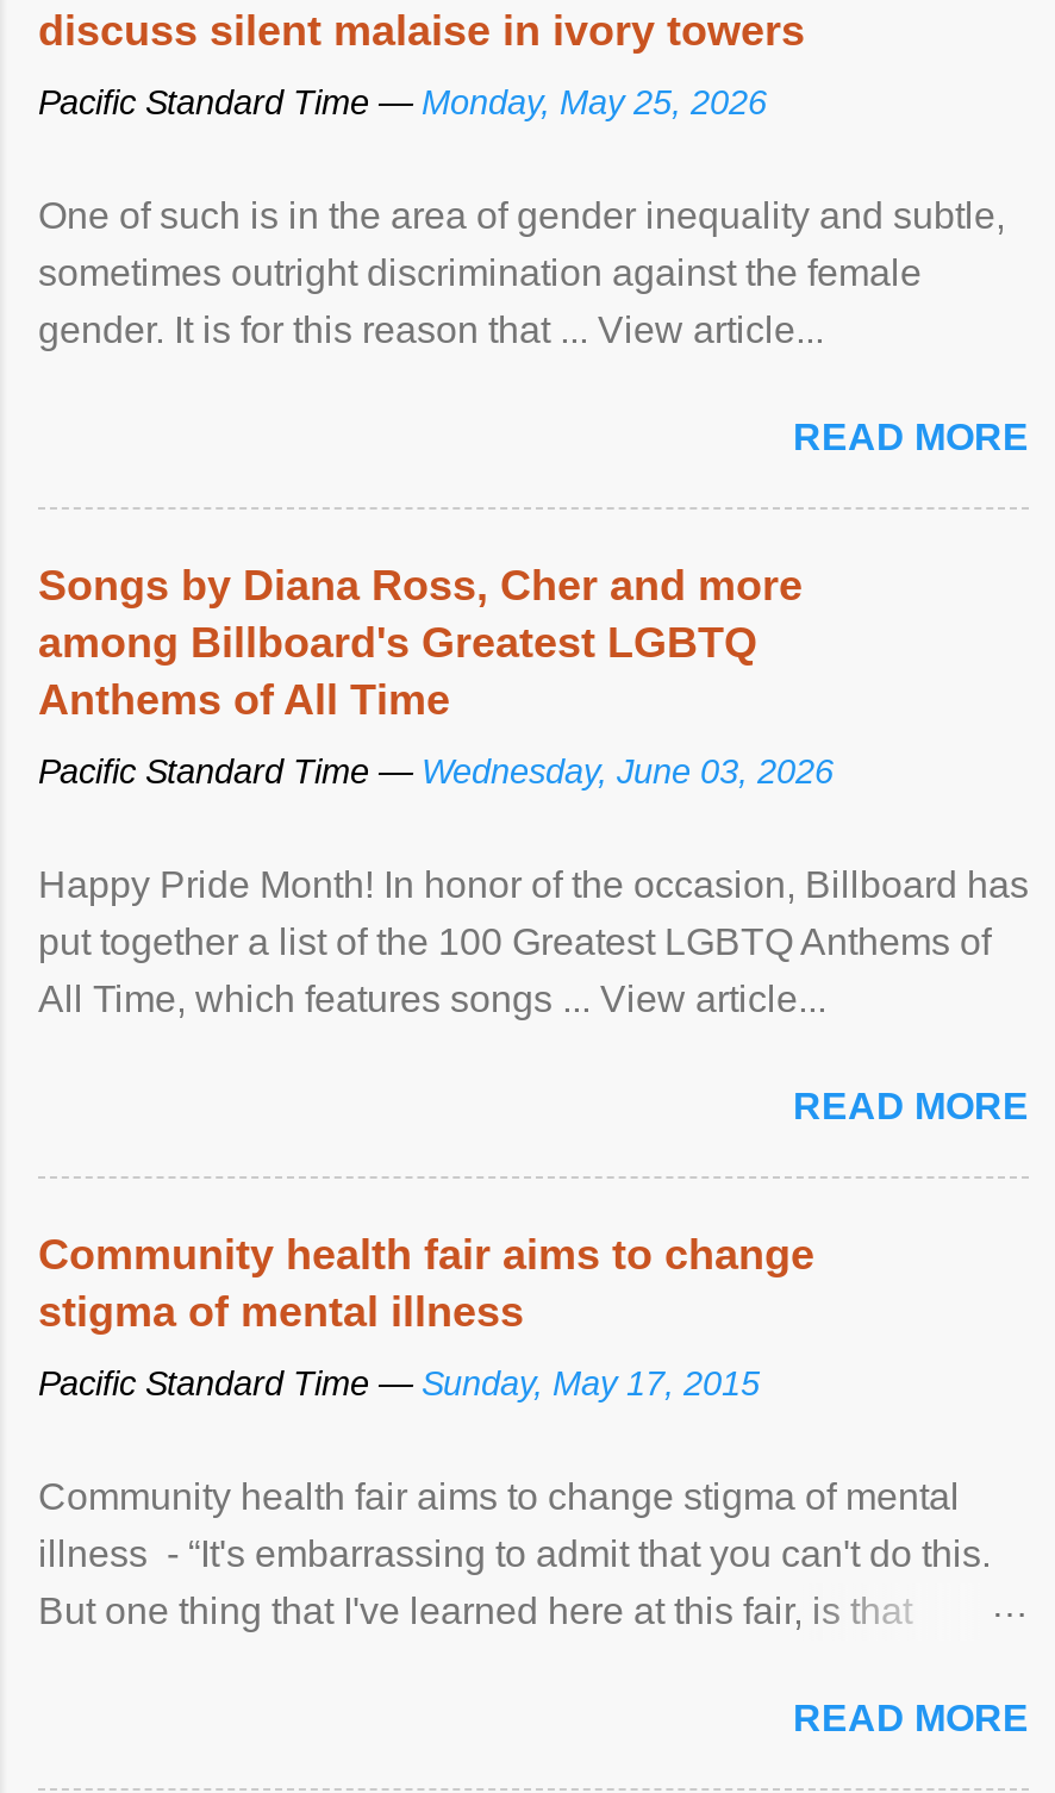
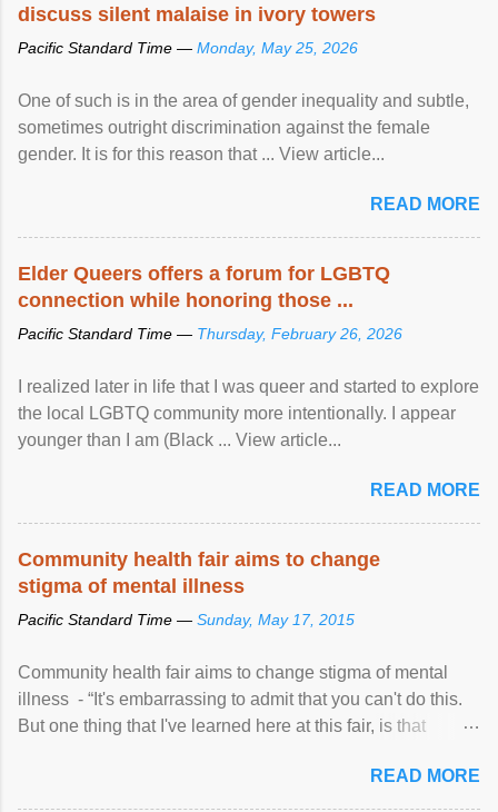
- Songs by Diana Ross, Cher and more
- among Billboard's Greatest LGBTQ
- Anthems of All Time
+ Elder Queers offers a forum for LGBTQ
+ connection while honoring those ...

- Pacific Standard Time — Wednesday, June 03, 2026
+ Pacific Standard Time — Thursday, February 26, 2026

- Happy Pride Month! In honor of the occasion, Billboard has
- put together a list of the 100 Greatest LGBTQ Anthems of
- All Time, which features songs ... View article...
+ I realized later in life that I was queer and started to explore
+ the local LGBTQ community more intentionally. I appear
+ younger than I am (Black ... View article...
